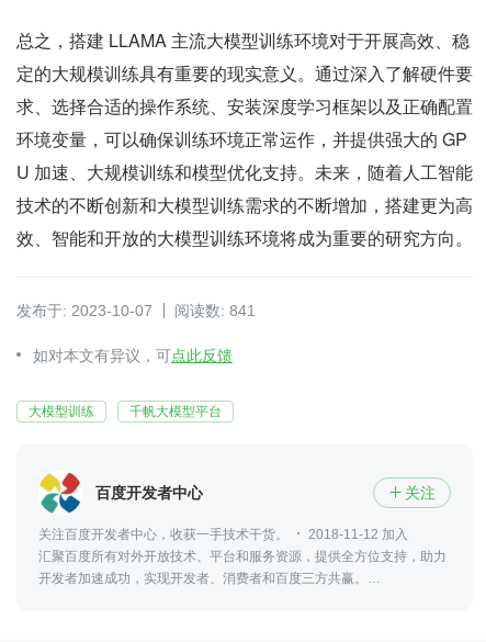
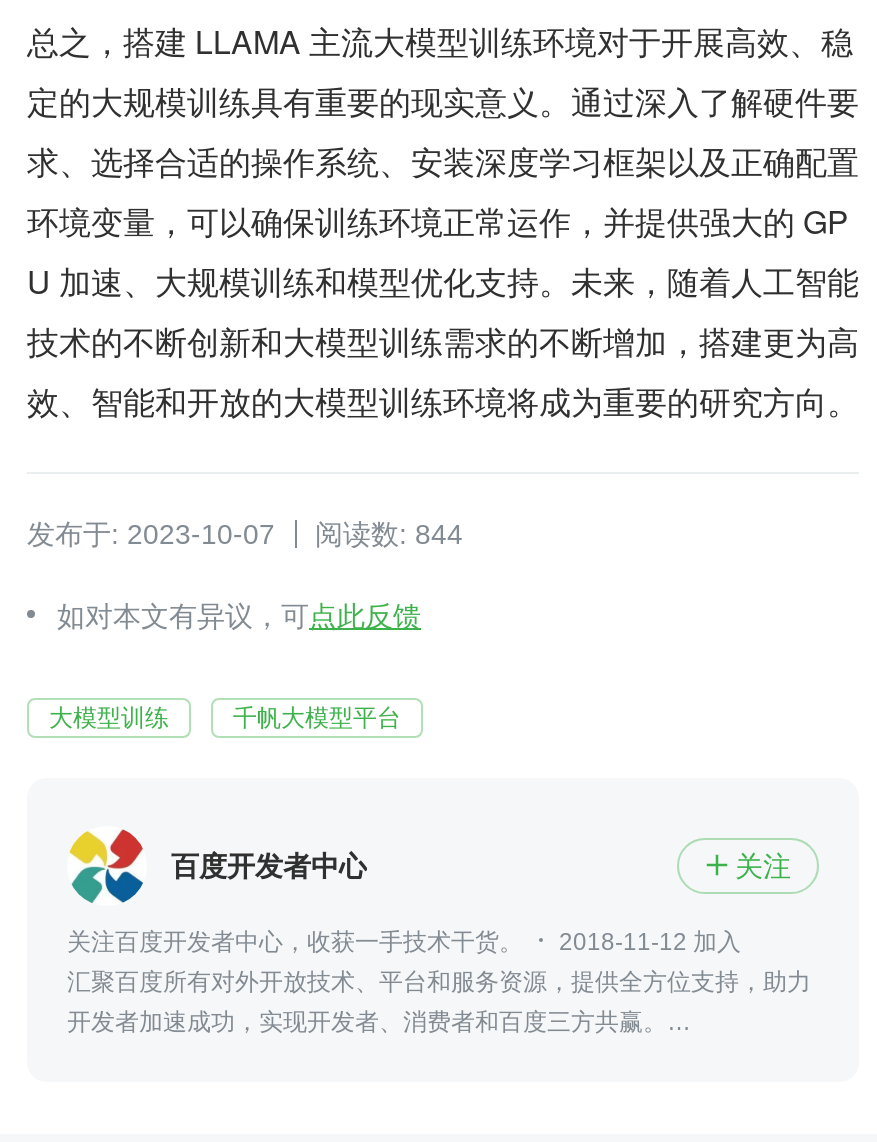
- 发布于: 2023-10-07 阅读数: 841
+ 发布于: 2023-10-07 阅读数: 844
